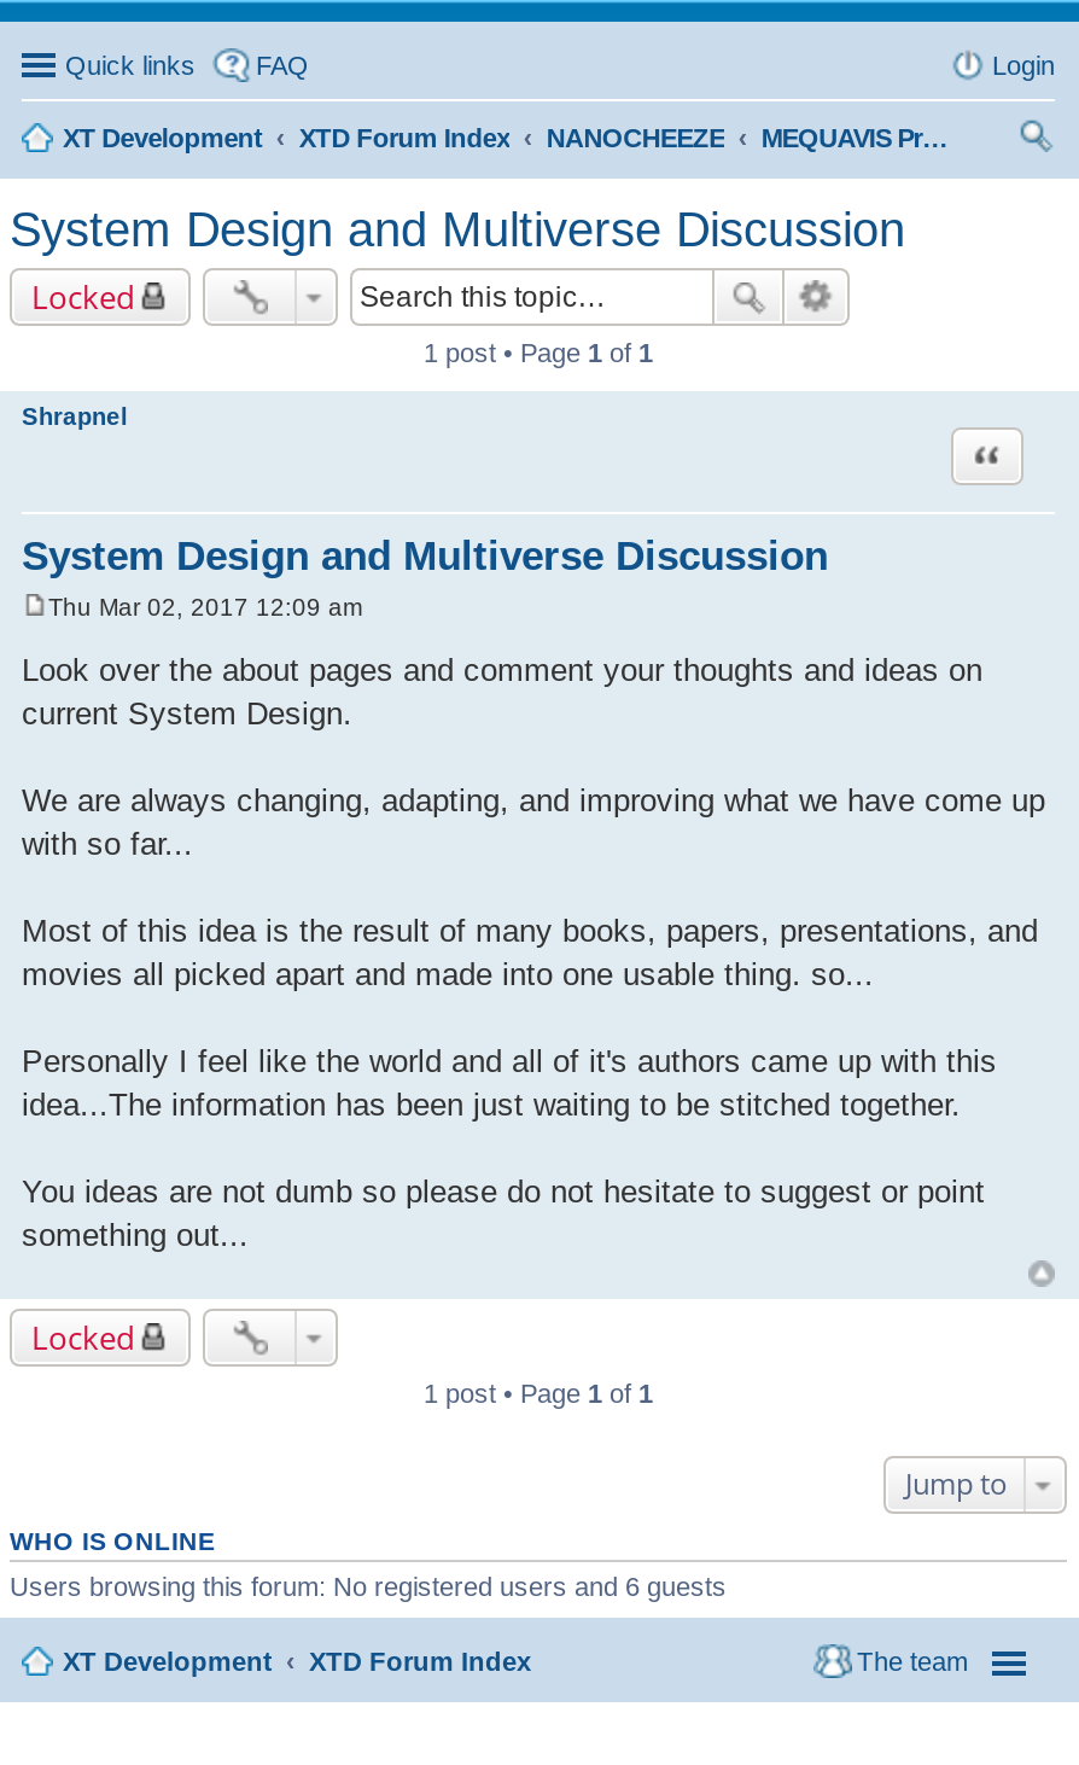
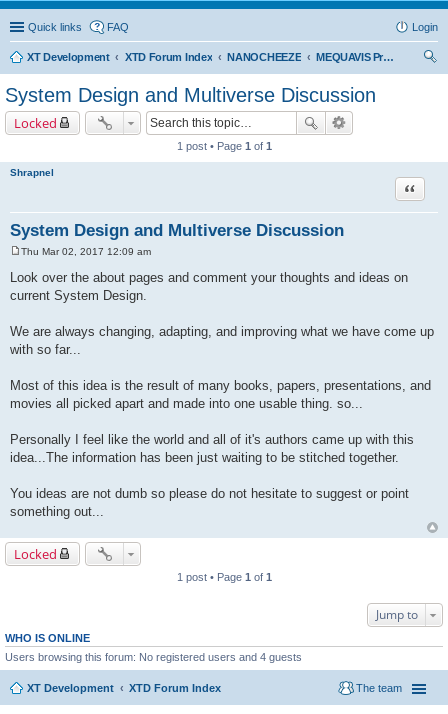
- Users browsing this forum: No registered users and 6 guests
+ Users browsing this forum: No registered users and 4 guests
